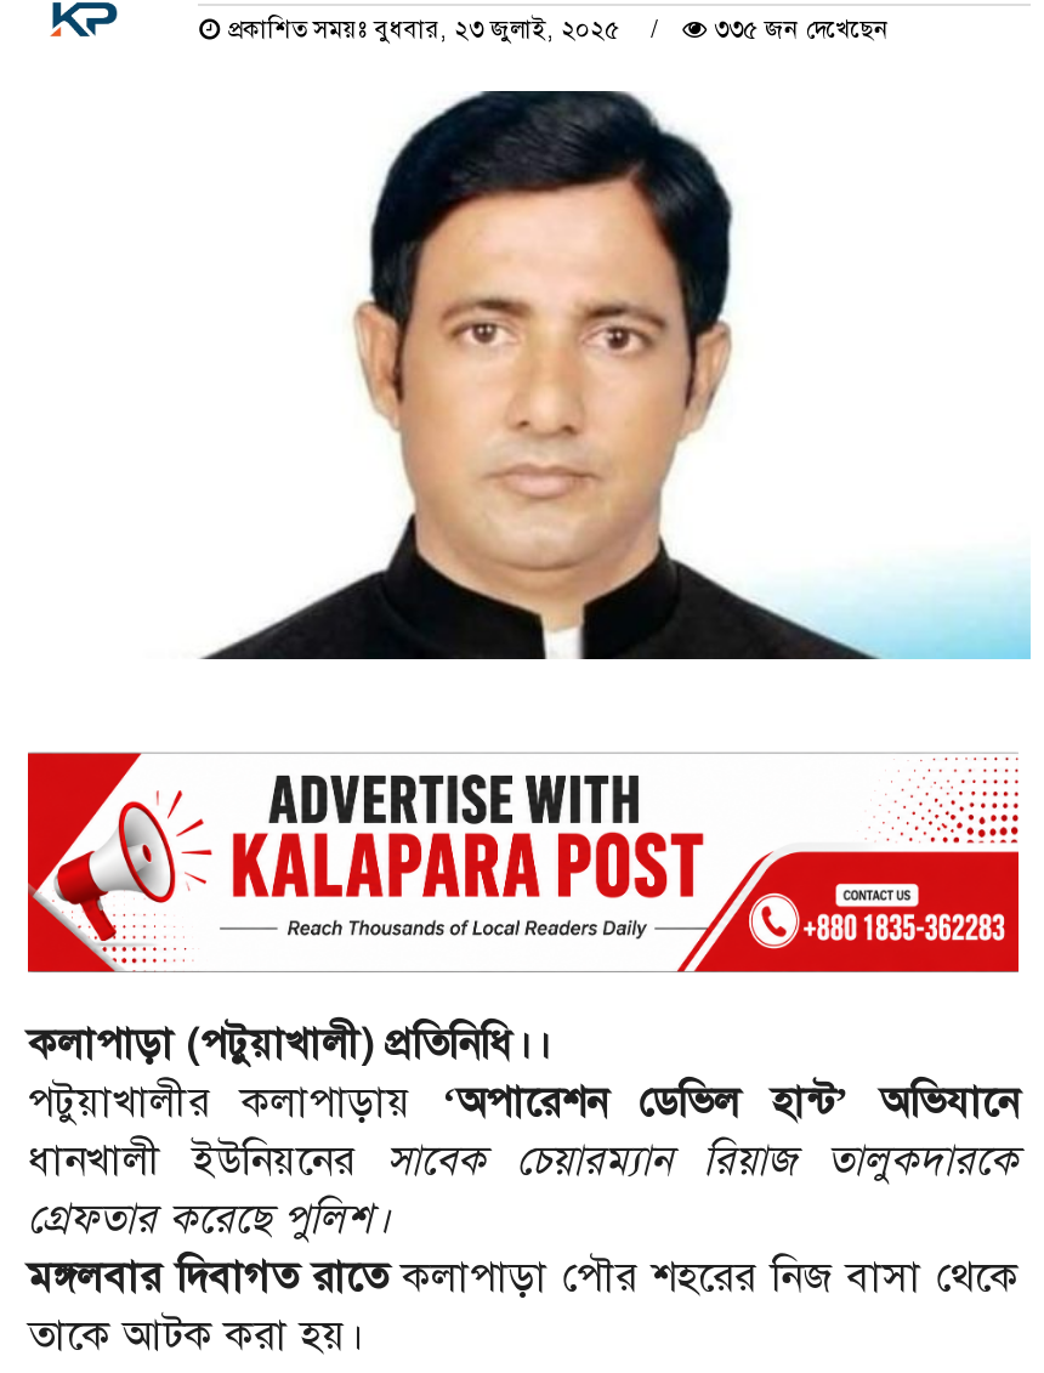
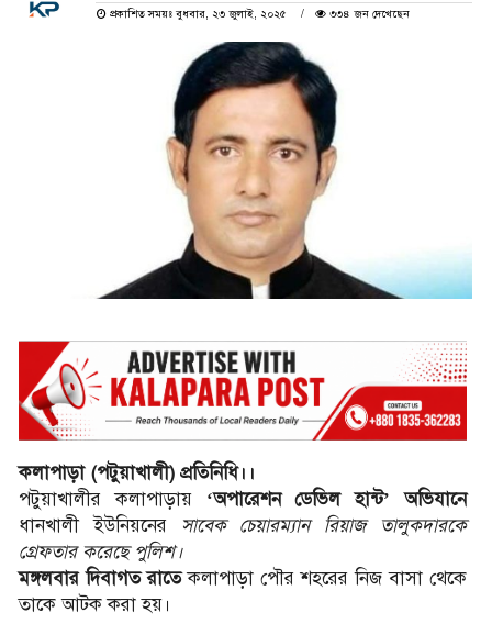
- ৩৩৫ জন দেখেছেন
+ ৩৩৪ জন দেখেছেন
